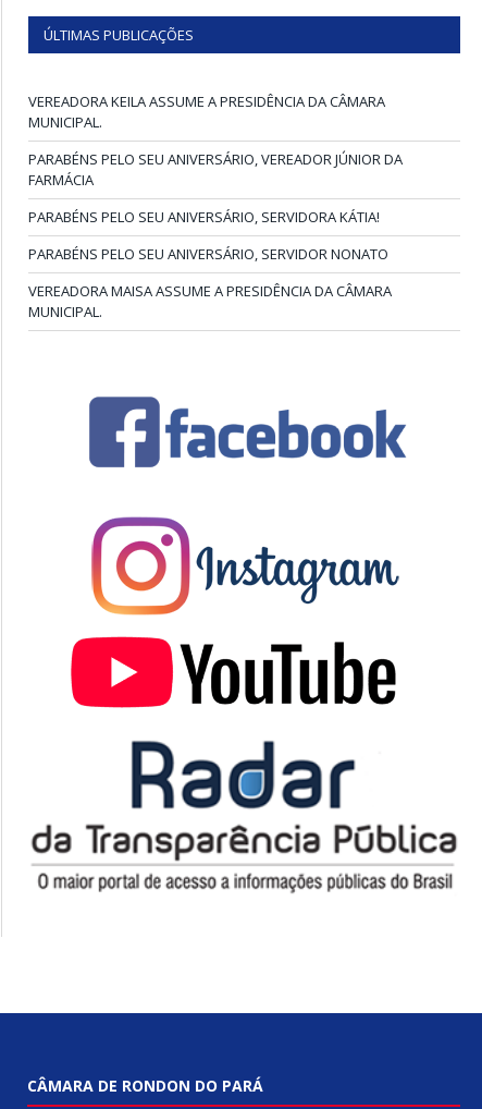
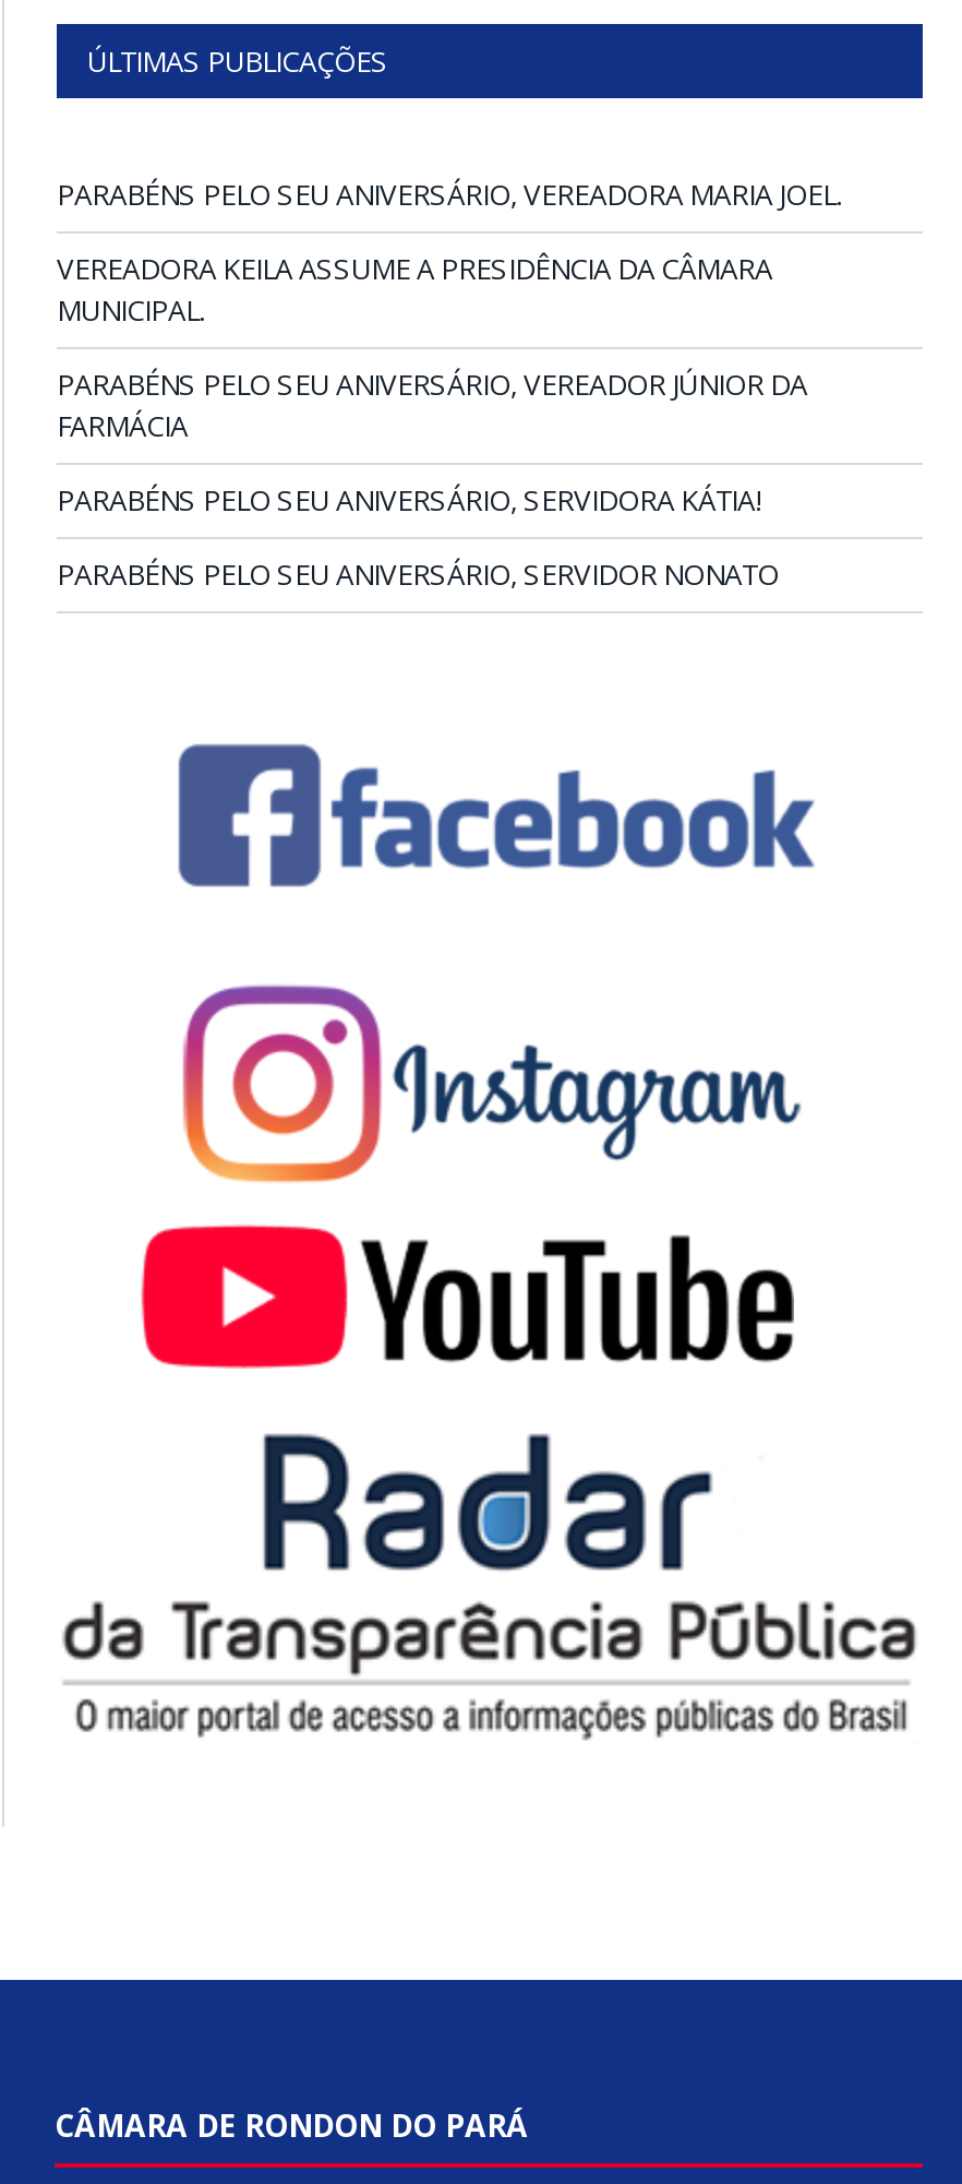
+ PARABÉNS PELO SEU ANIVERSÁRIO, VEREADORA MARIA JOEL.

moved down: VEREADORA KEILA ASSUME A PRESIDÊNCIA DA CÂMARA | MUNICIPAL. | PARABÉNS PELO SEU ANIVERSÁRIO, VEREADOR JÚNIOR DA | FARMÁCIA | PARABÉNS PELO SEU ANIVERSÁRIO, SERVIDORA KÁTIA! | PARABÉNS PELO SEU ANIVERSÁRIO, SERVIDOR NONATO

- VEREADORA MAISA ASSUME A PRESIDÊNCIA DA CÂMARA
- MUNICIPAL.
